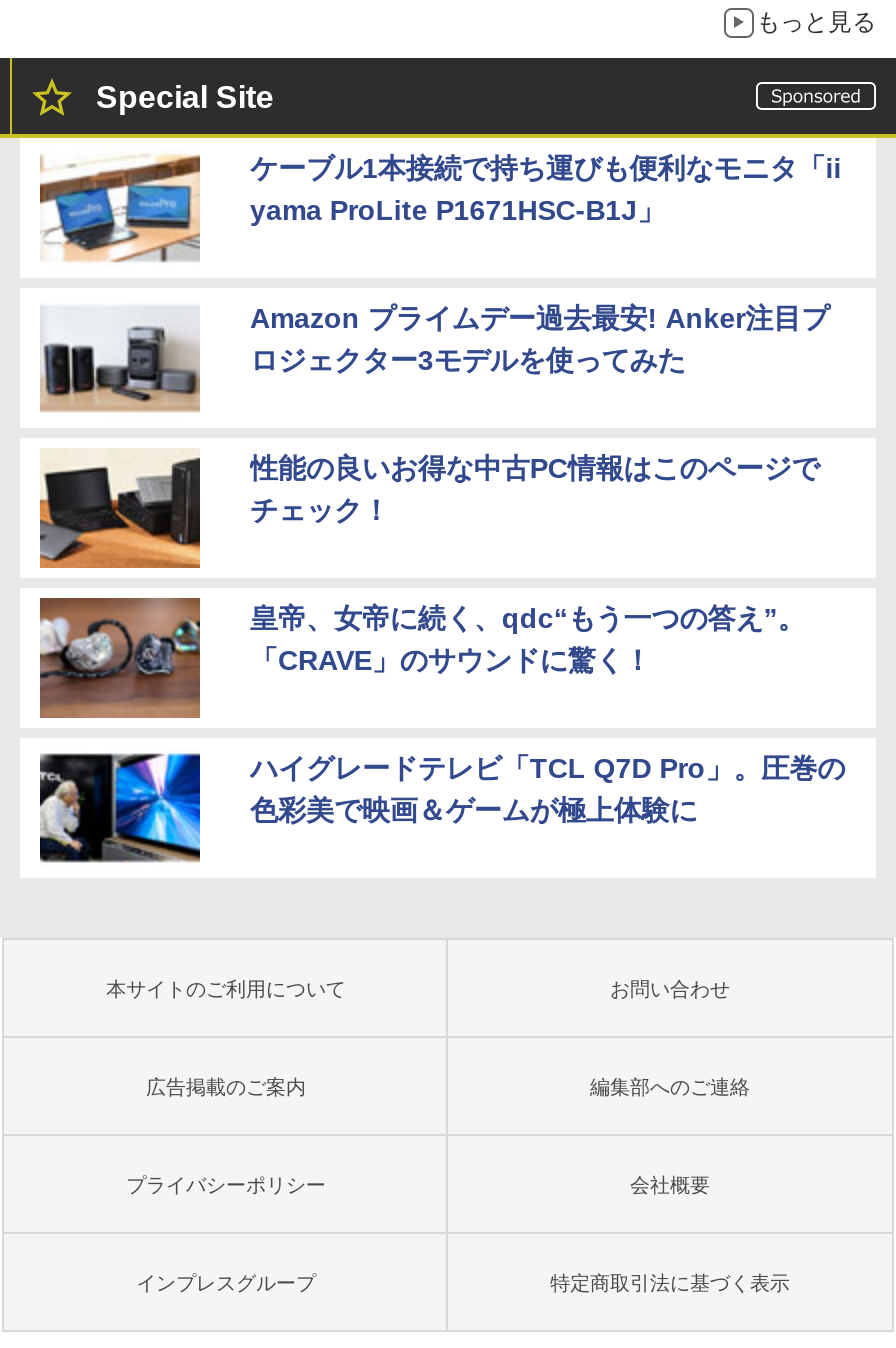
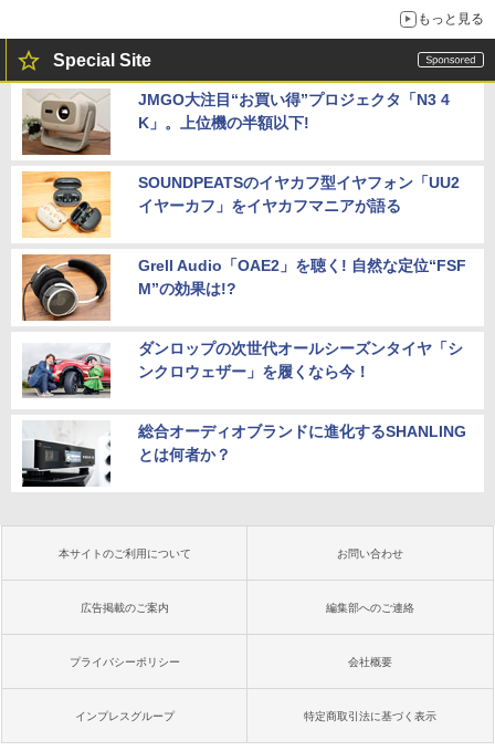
- [image]
- ケーブル1本接続で持ち運びも便利なモニタ「ii
- yama ProLite P1671HSC-B1J」
+ [image]
+ JMGO大注目“お買い得”プロジェクタ「N3 4
+ K」。上位機の半額以下!

- [image]
- Amazon プライムデー過去最安! Anker注目プ
- ロジェクター3モデルを使ってみた
+ [image]
+ SOUNDPEATSのイヤカフ型イヤフォン「UU2
+ イヤーカフ」をイヤカフマニアが語る

- [image]
- 性能の良いお得な中古PC情報はこのページで
- チェック！
+ [image]
+ Grell Audio「OAE2」を聴く! 自然な定位“FSF
+ M”の効果は!?

- [image]
- 皇帝、女帝に続く、qdc“もう一つの答え”。
- 「CRAVE」のサウンドに驚く！
+ [image]
+ ダンロップの次世代オールシーズンタイヤ「シ
+ ンクロウェザー」を履くなら今！

- [image]
- ハイグレードテレビ「TCL Q7D Pro」。圧巻の
- 色彩美で映画＆ゲームが極上体験に
+ [image]
+ 総合オーディオブランドに進化するSHANLING
+ とは何者か？
